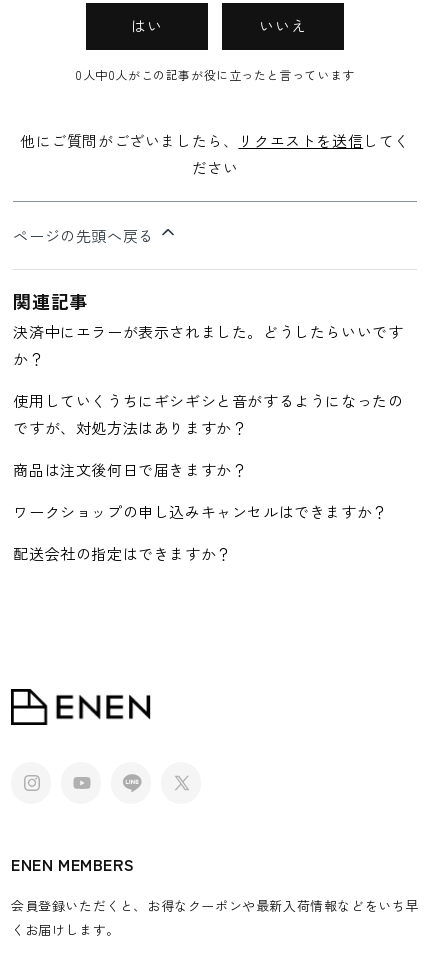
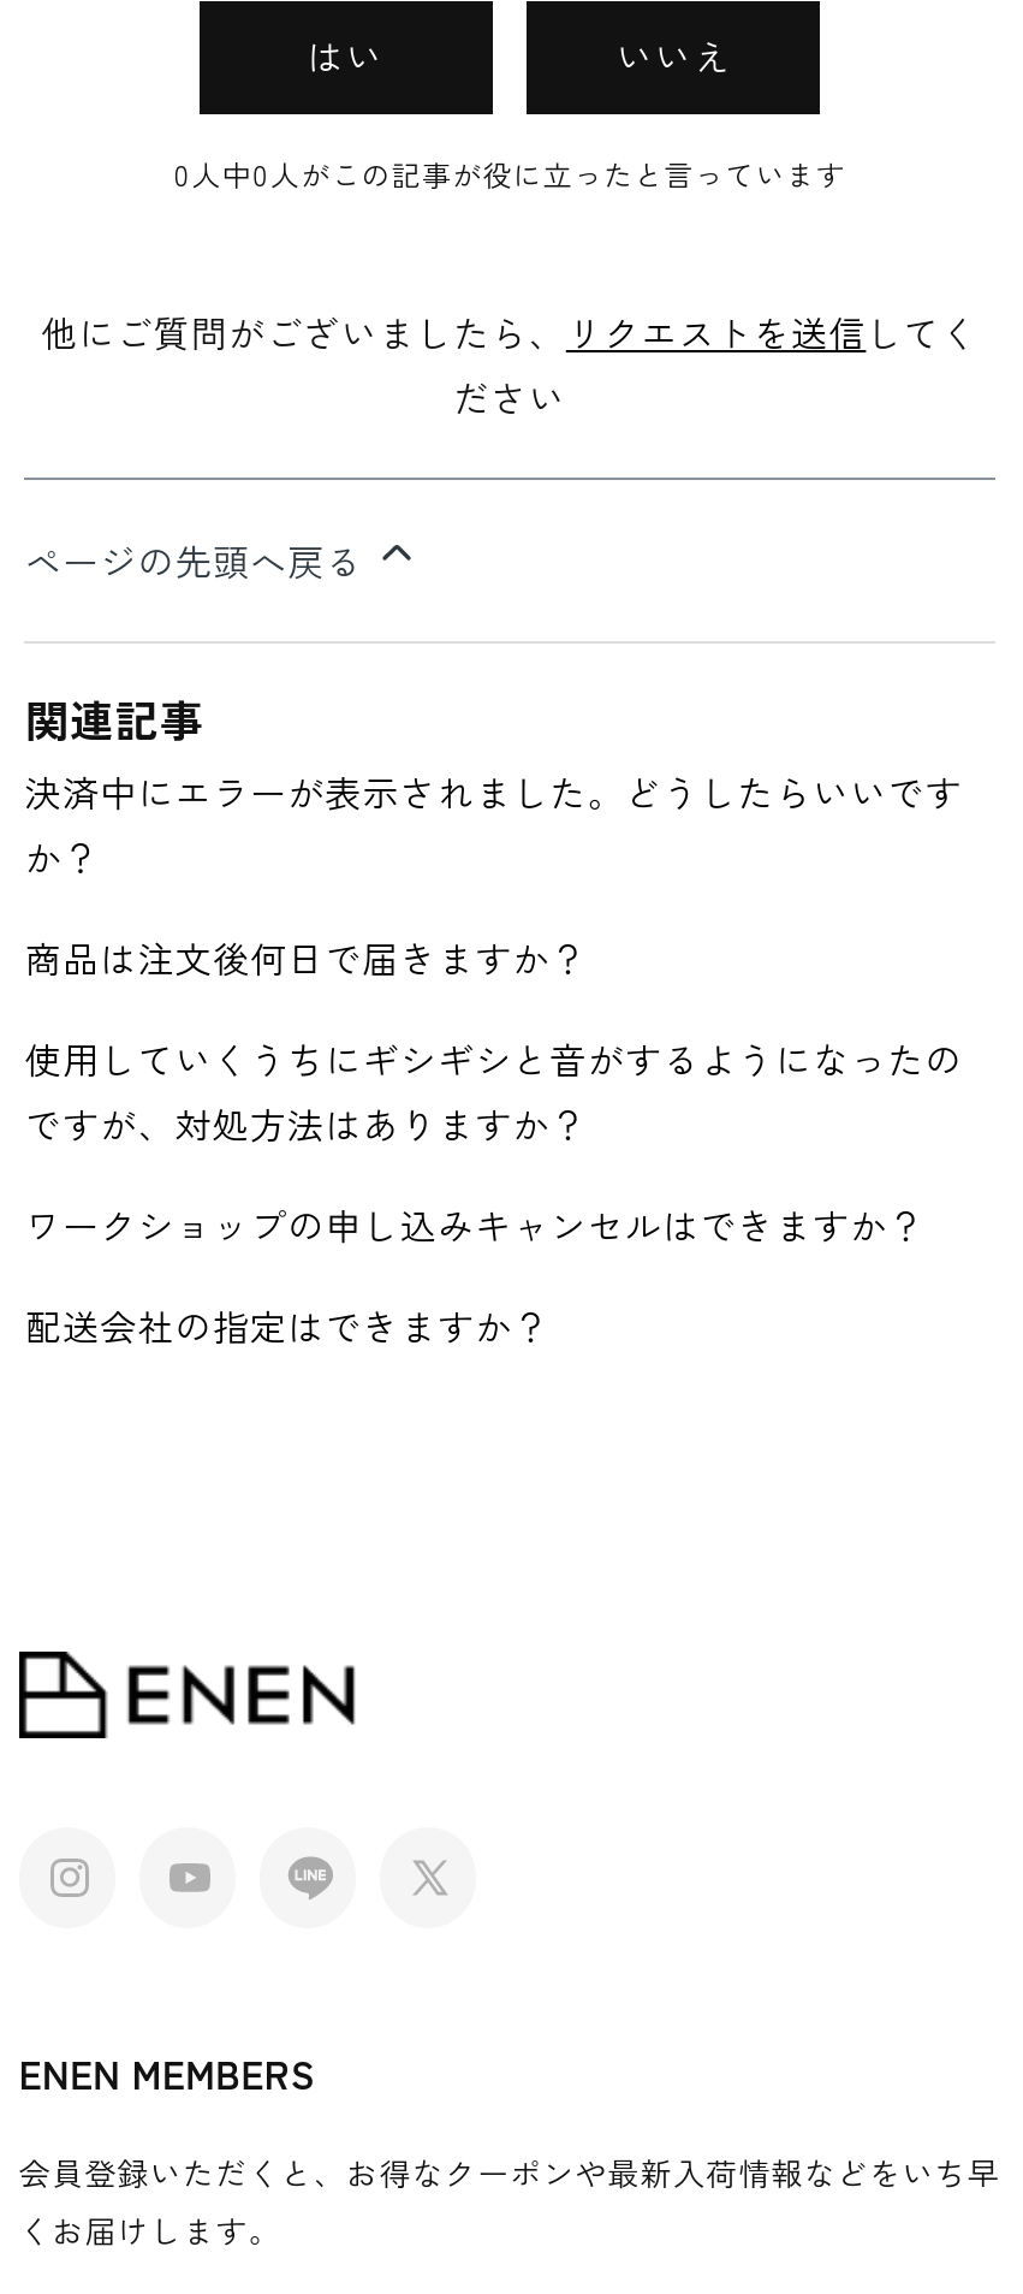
moved down: 使用していくうちにギシギシと音がするようになったの | ですが、対処方法はありますか？

moved up: 商品は注文後何日で届きますか？
